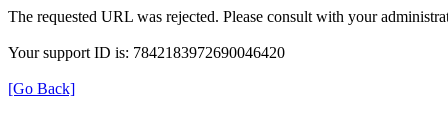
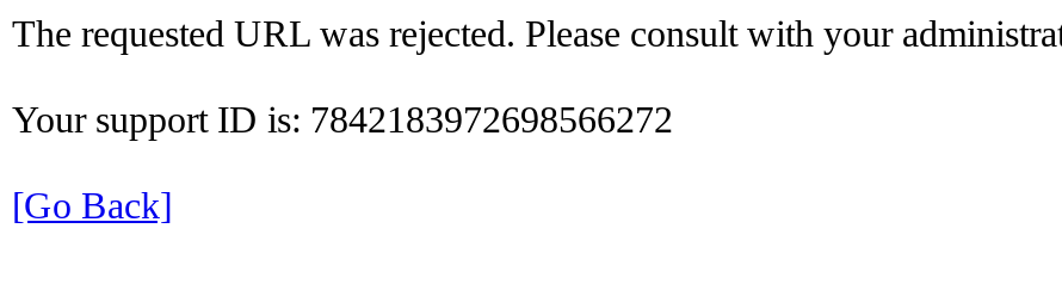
- Your support ID is: 7842183972690046420
+ Your support ID is: 7842183972698566272
